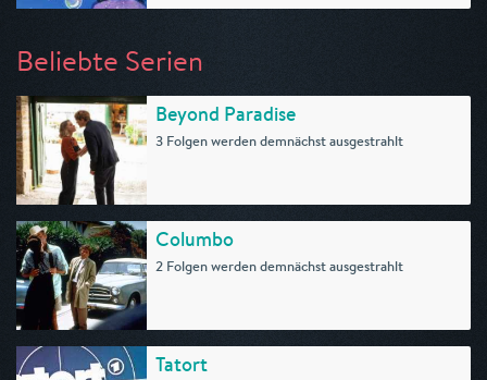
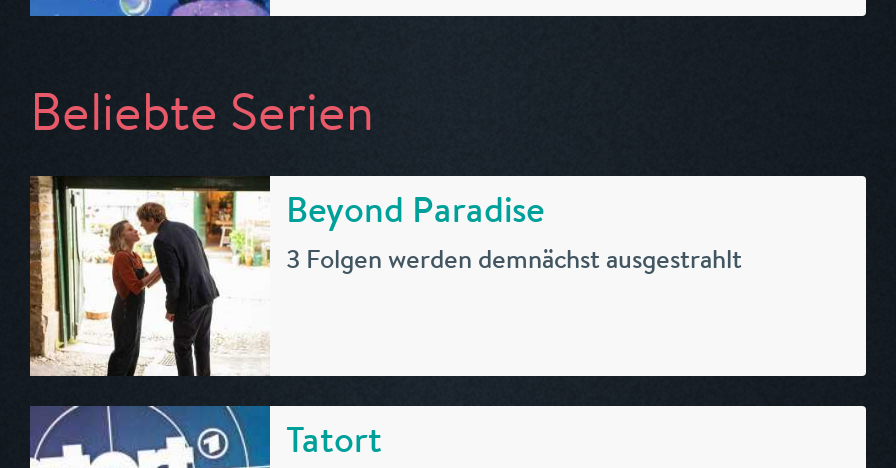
- [image]
- Columbo
- 2 Folgen werden demnächst ausgestrahlt
